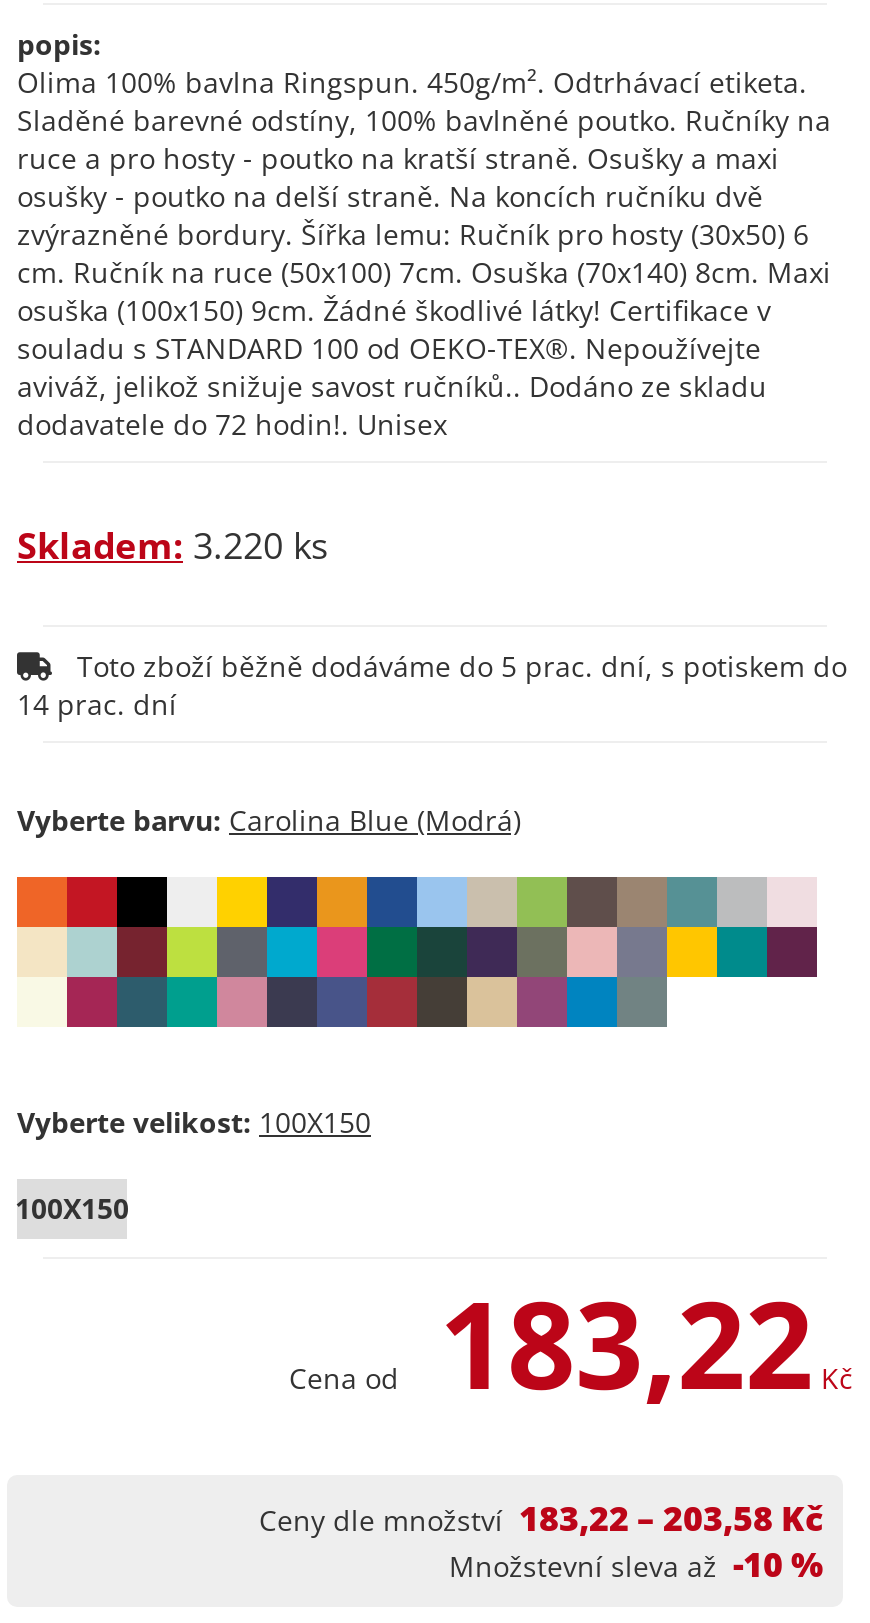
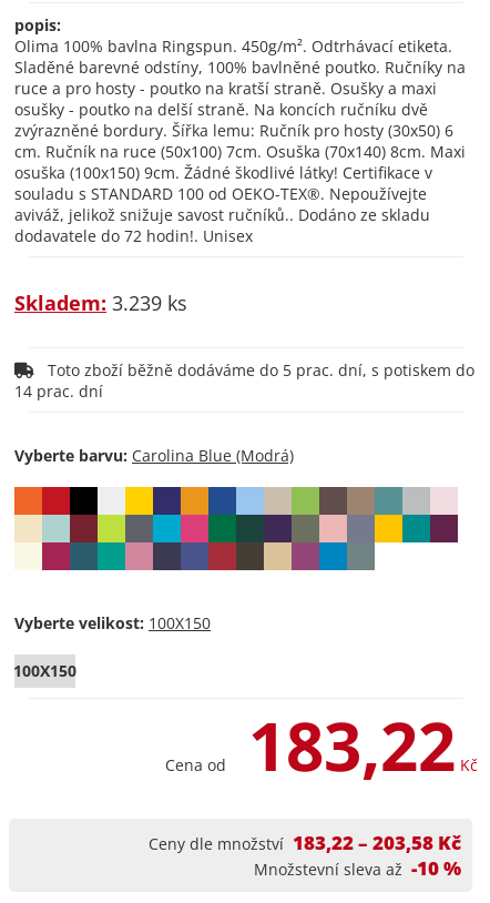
- Skladem: 3.220 ks
+ Skladem: 3.239 ks
